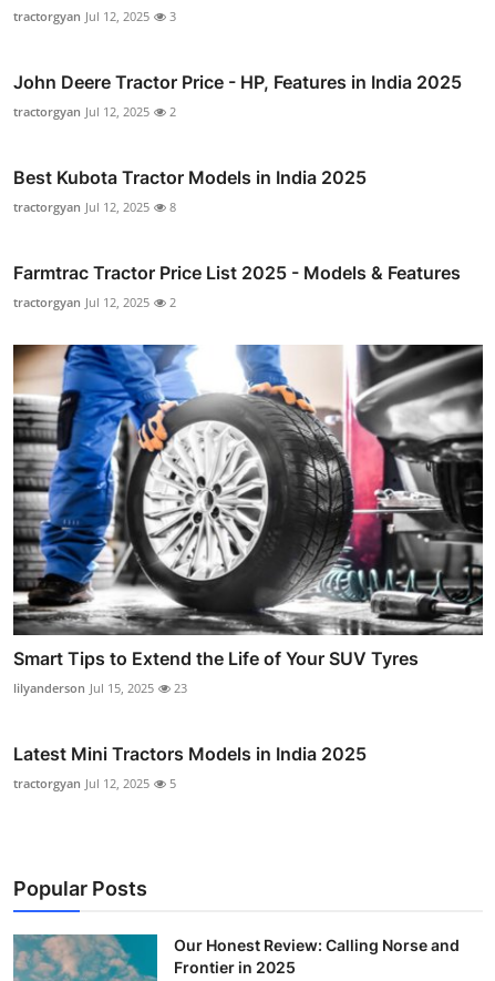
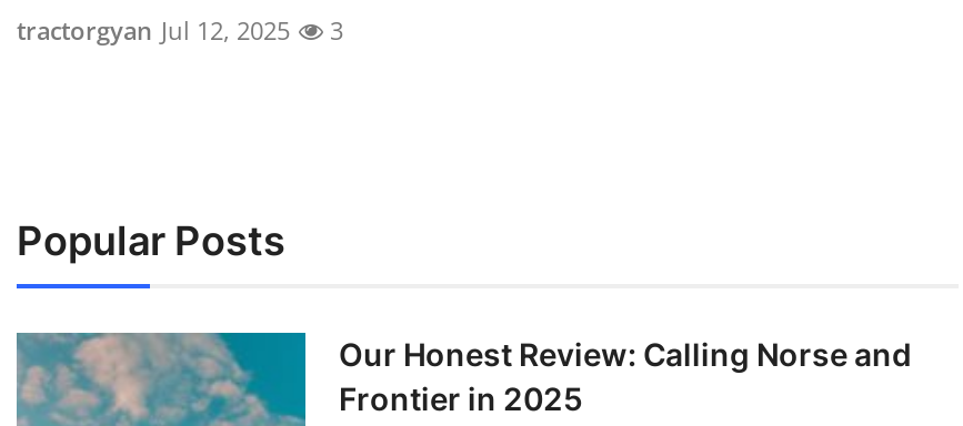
- John Deere Tractor Price - HP, Features in India 2025
- tractorgyan Jul 12, 2025
- 2
- Best Kubota Tractor Models in India 2025
- tractorgyan Jul 12, 2025
- 8
- Farmtrac Tractor Price List 2025 - Models & Features
- tractorgyan Jul 12, 2025
- 2

- [image]
- Smart Tips to Extend the Life of Your SUV Tyres
- lilyanderson Jul 15, 2025
- 23
- Latest Mini Tractors Models in India 2025
- tractorgyan Jul 12, 2025
- 5
